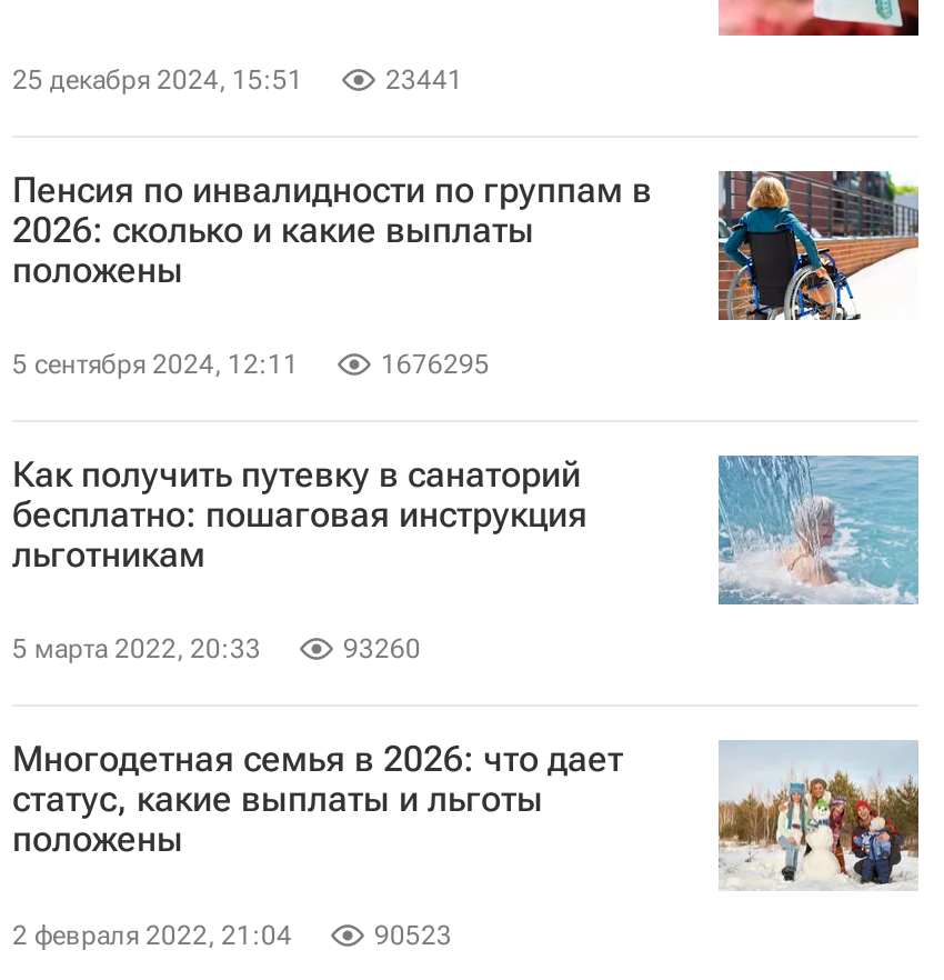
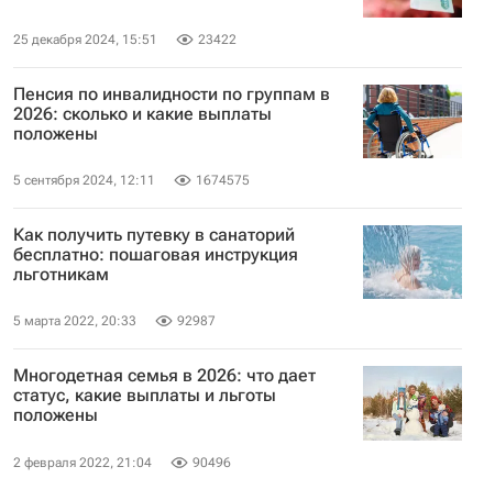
- 23441
+ 23422

- 1676295
+ 1674575

- 93260
+ 92987

- 90523
+ 90496
